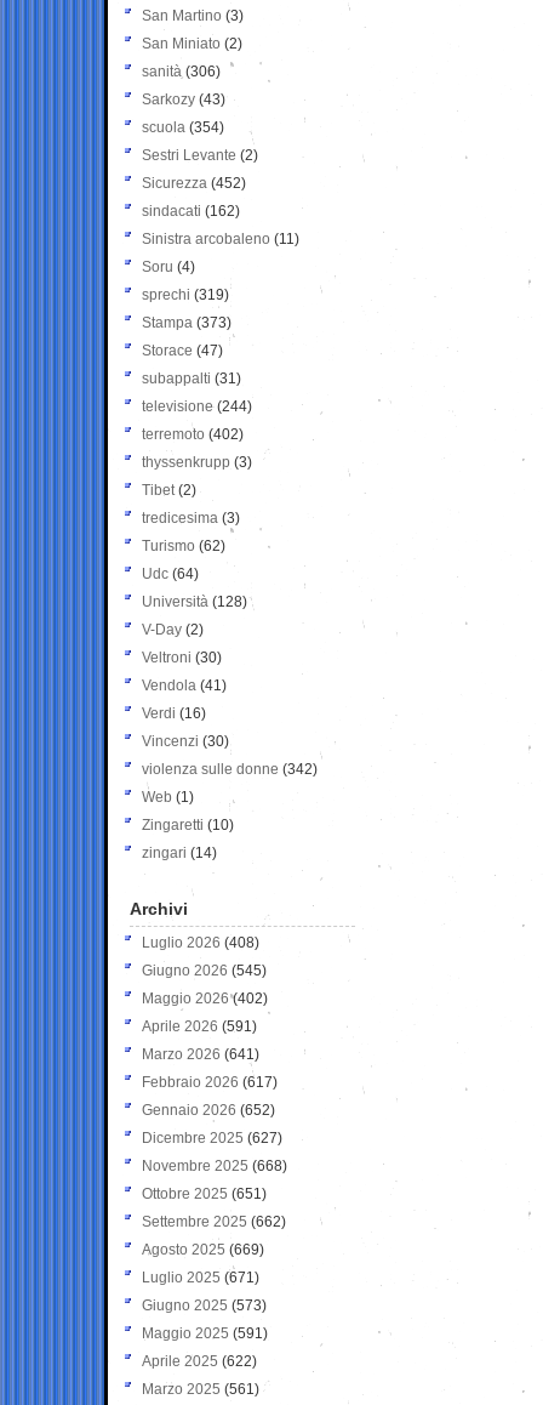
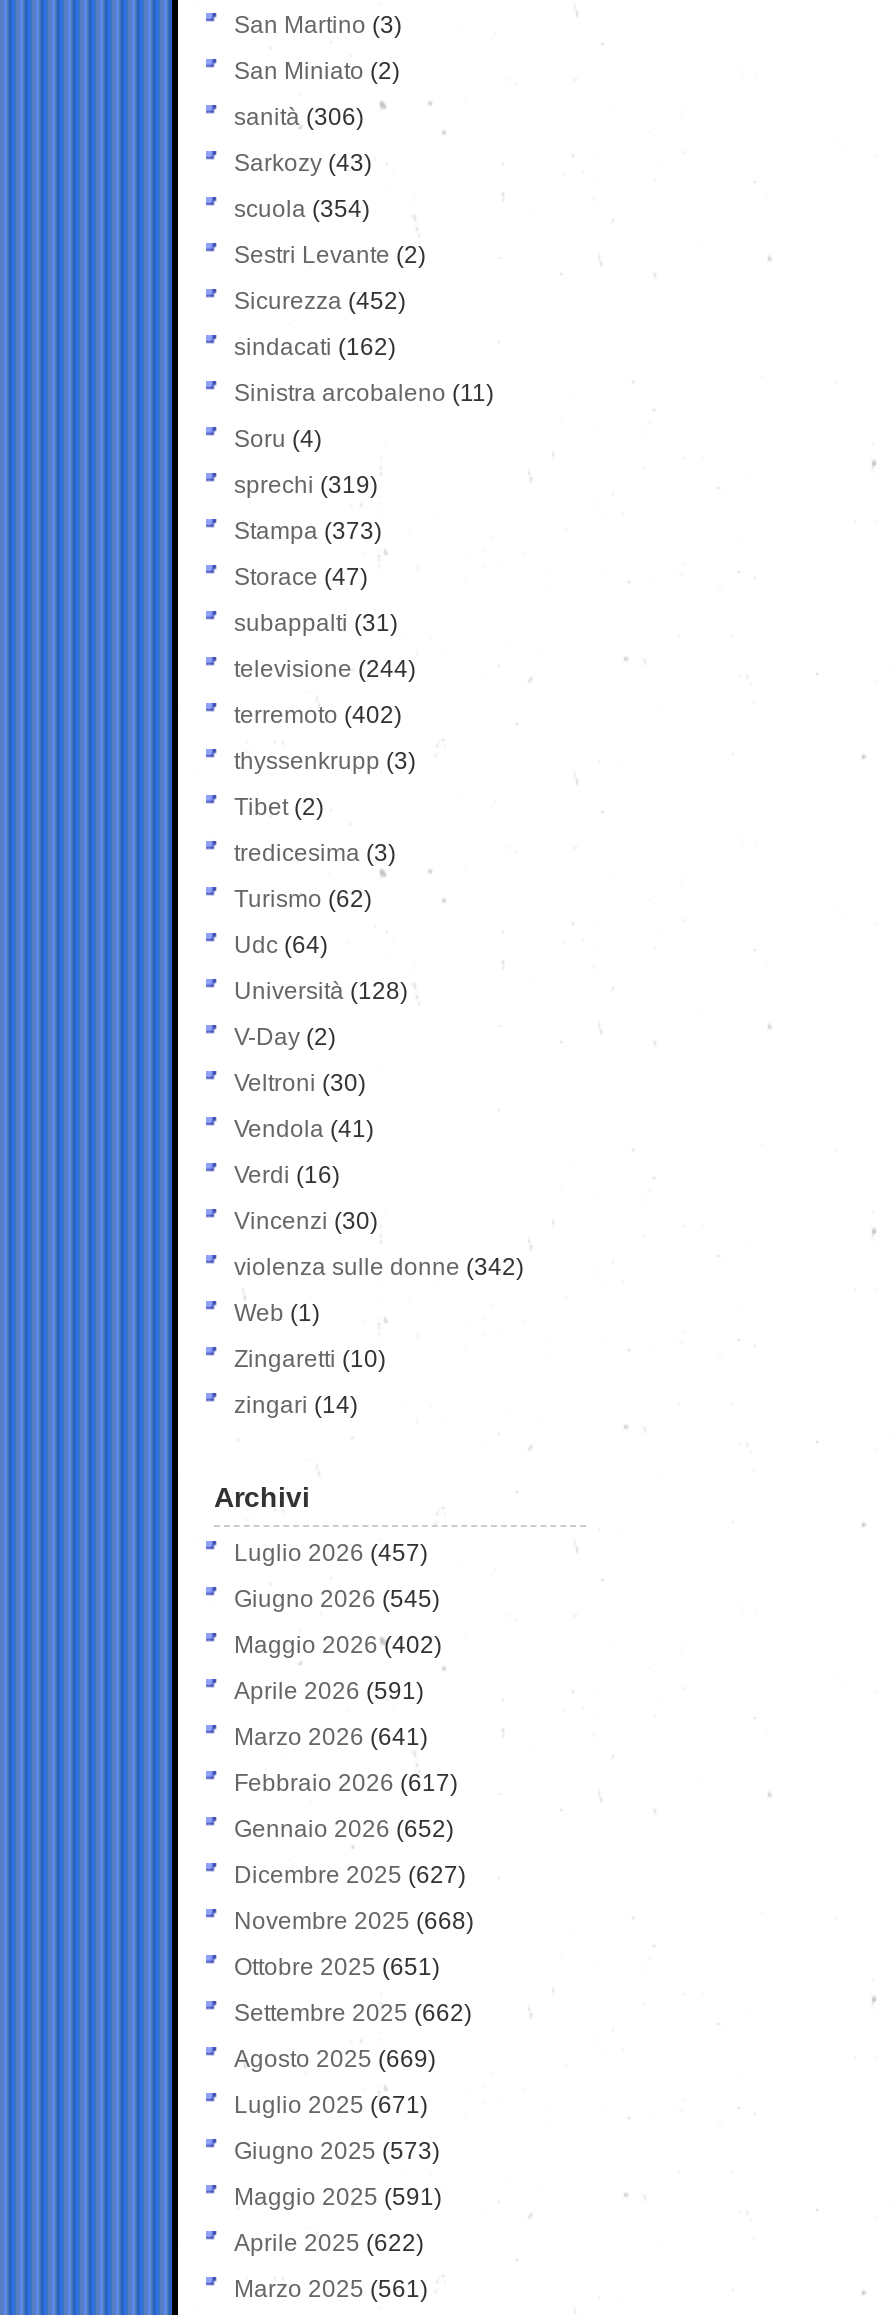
- Luglio 2026 (408)
+ Luglio 2026 (457)
